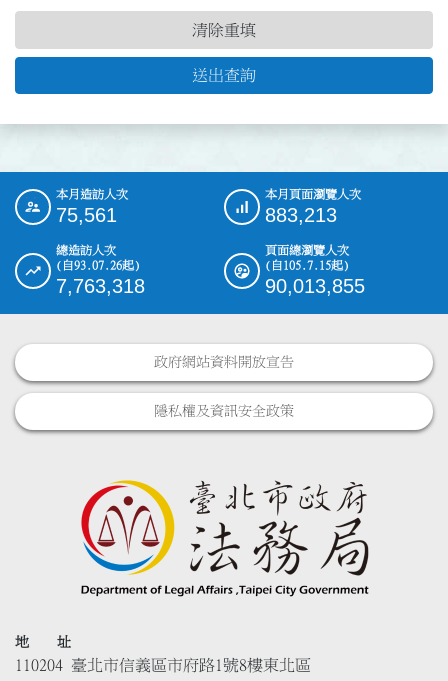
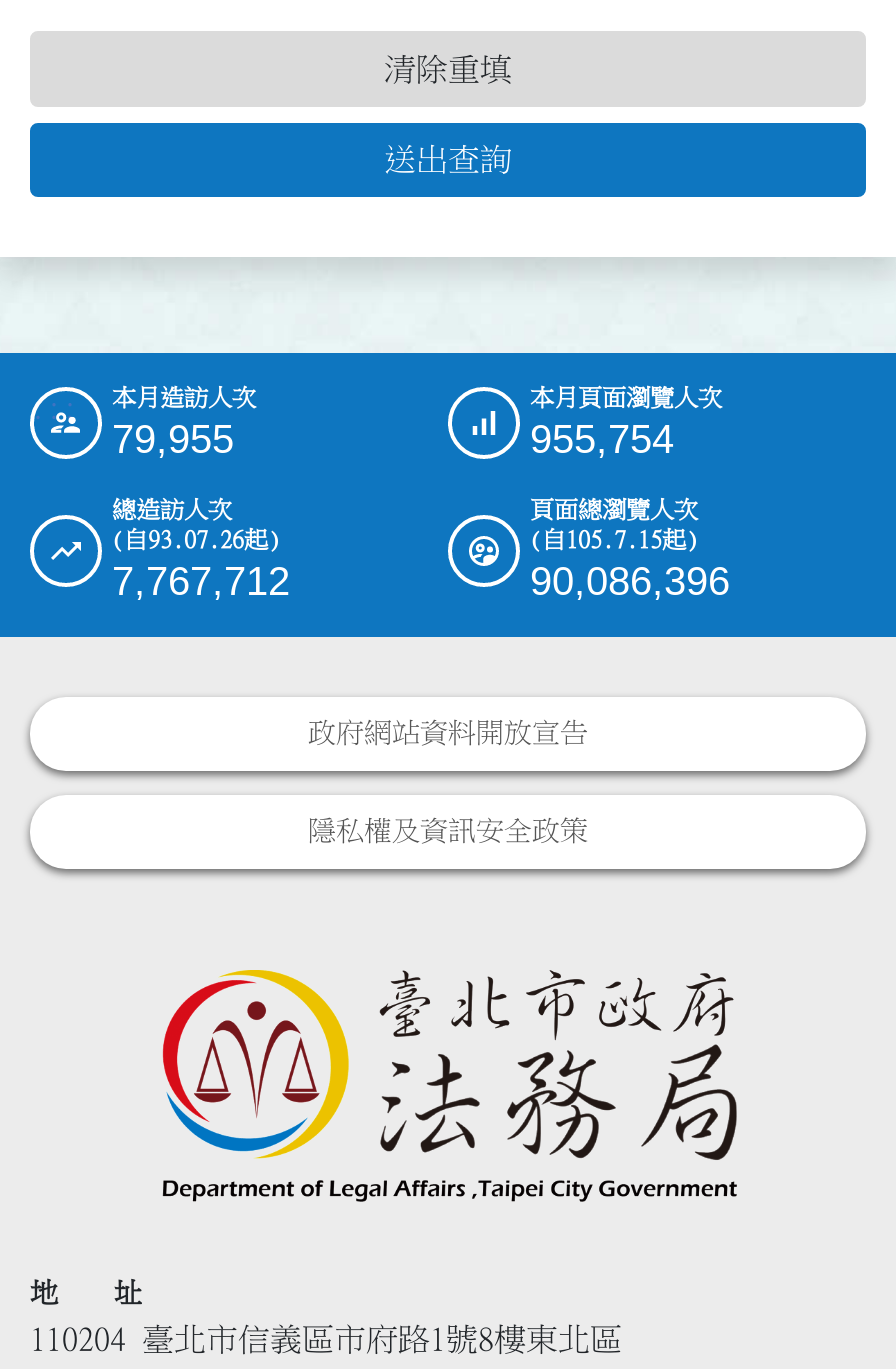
- 75,561
+ 79,955

- 883,213
+ 955,754

- 7,763,318
+ 7,767,712

- 90,013,855
+ 90,086,396
